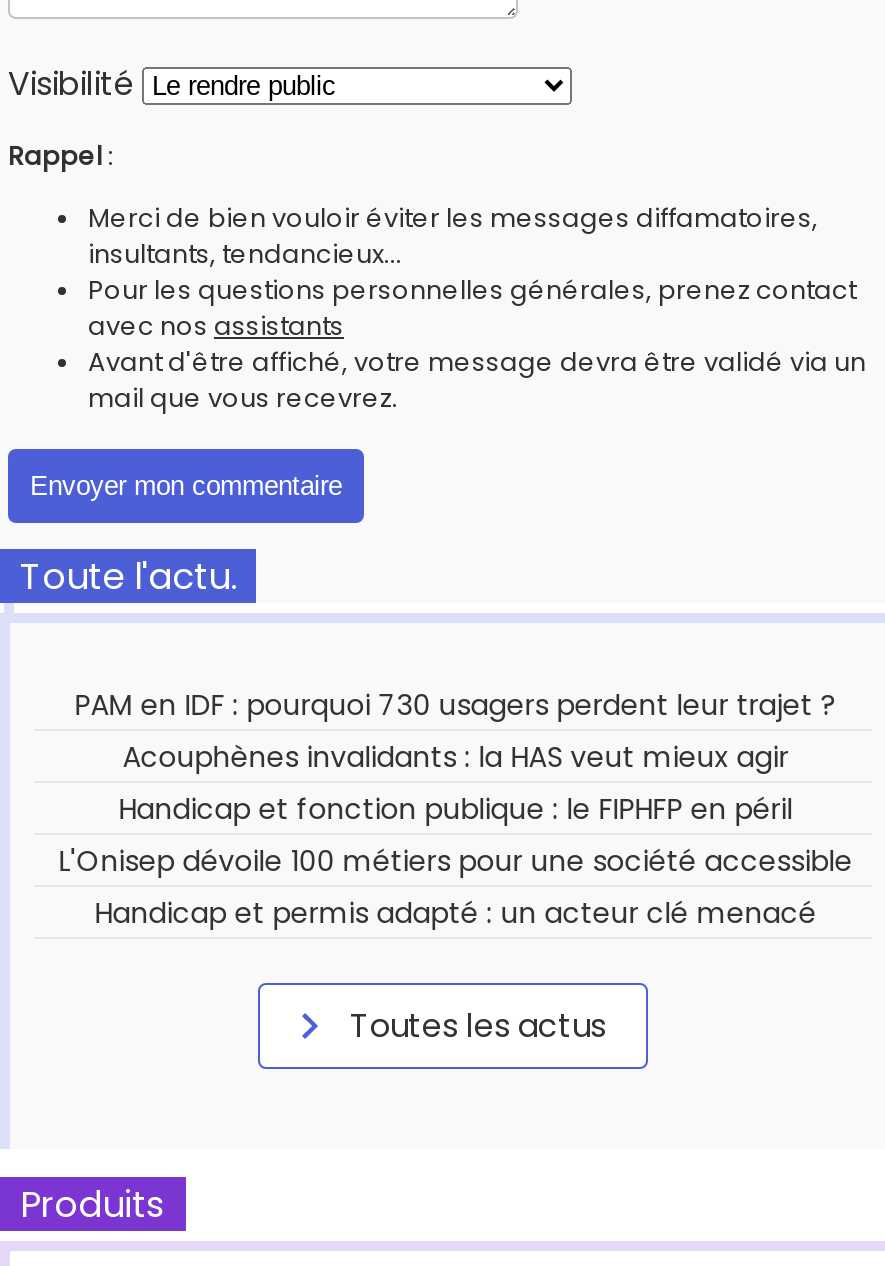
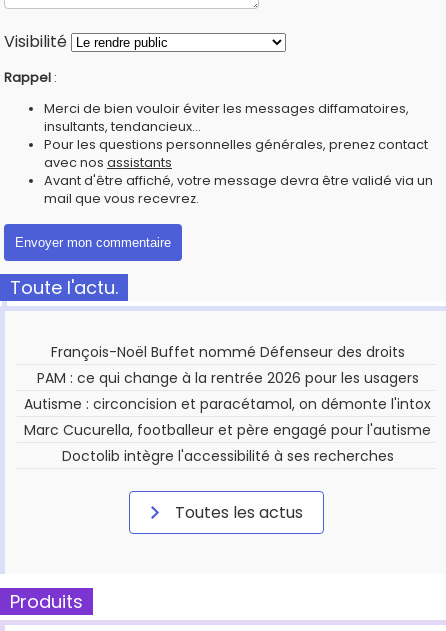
- PAM en IDF : pourquoi 730 usagers perdent leur trajet ?
- Acouphènes invalidants : la HAS veut mieux agir
- Handicap et fonction publique : le FIPHFP en péril
- L'Onisep dévoile 100 métiers pour une société accessible
- Handicap et permis adapté : un acteur clé menacé
+ François-Noël Buffet nommé Défenseur des droits
+ PAM : ce qui change à la rentrée 2026 pour les usagers
+ Autisme : circoncision et paracétamol, on démonte l'intox
+ Marc Cucurella, footballeur et père engagé pour l'autisme
+ Doctolib intègre l'accessibilité à ses recherches
